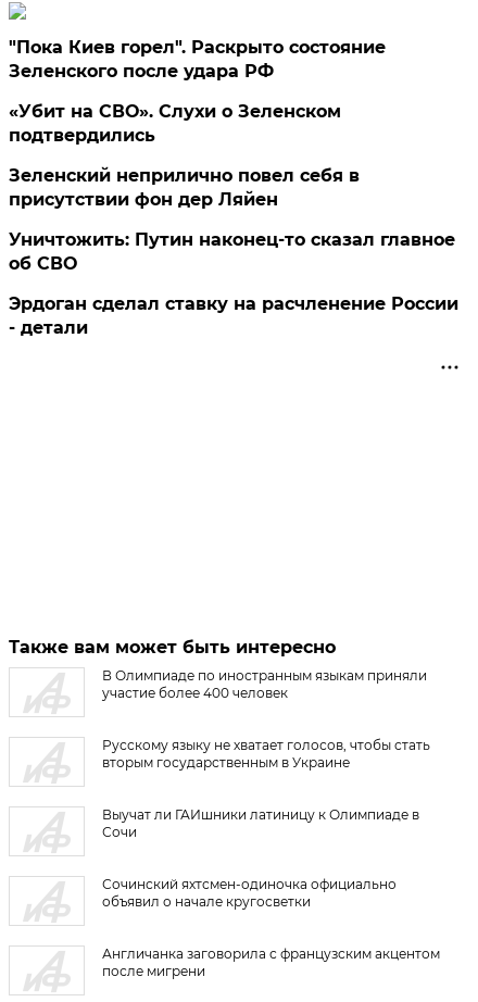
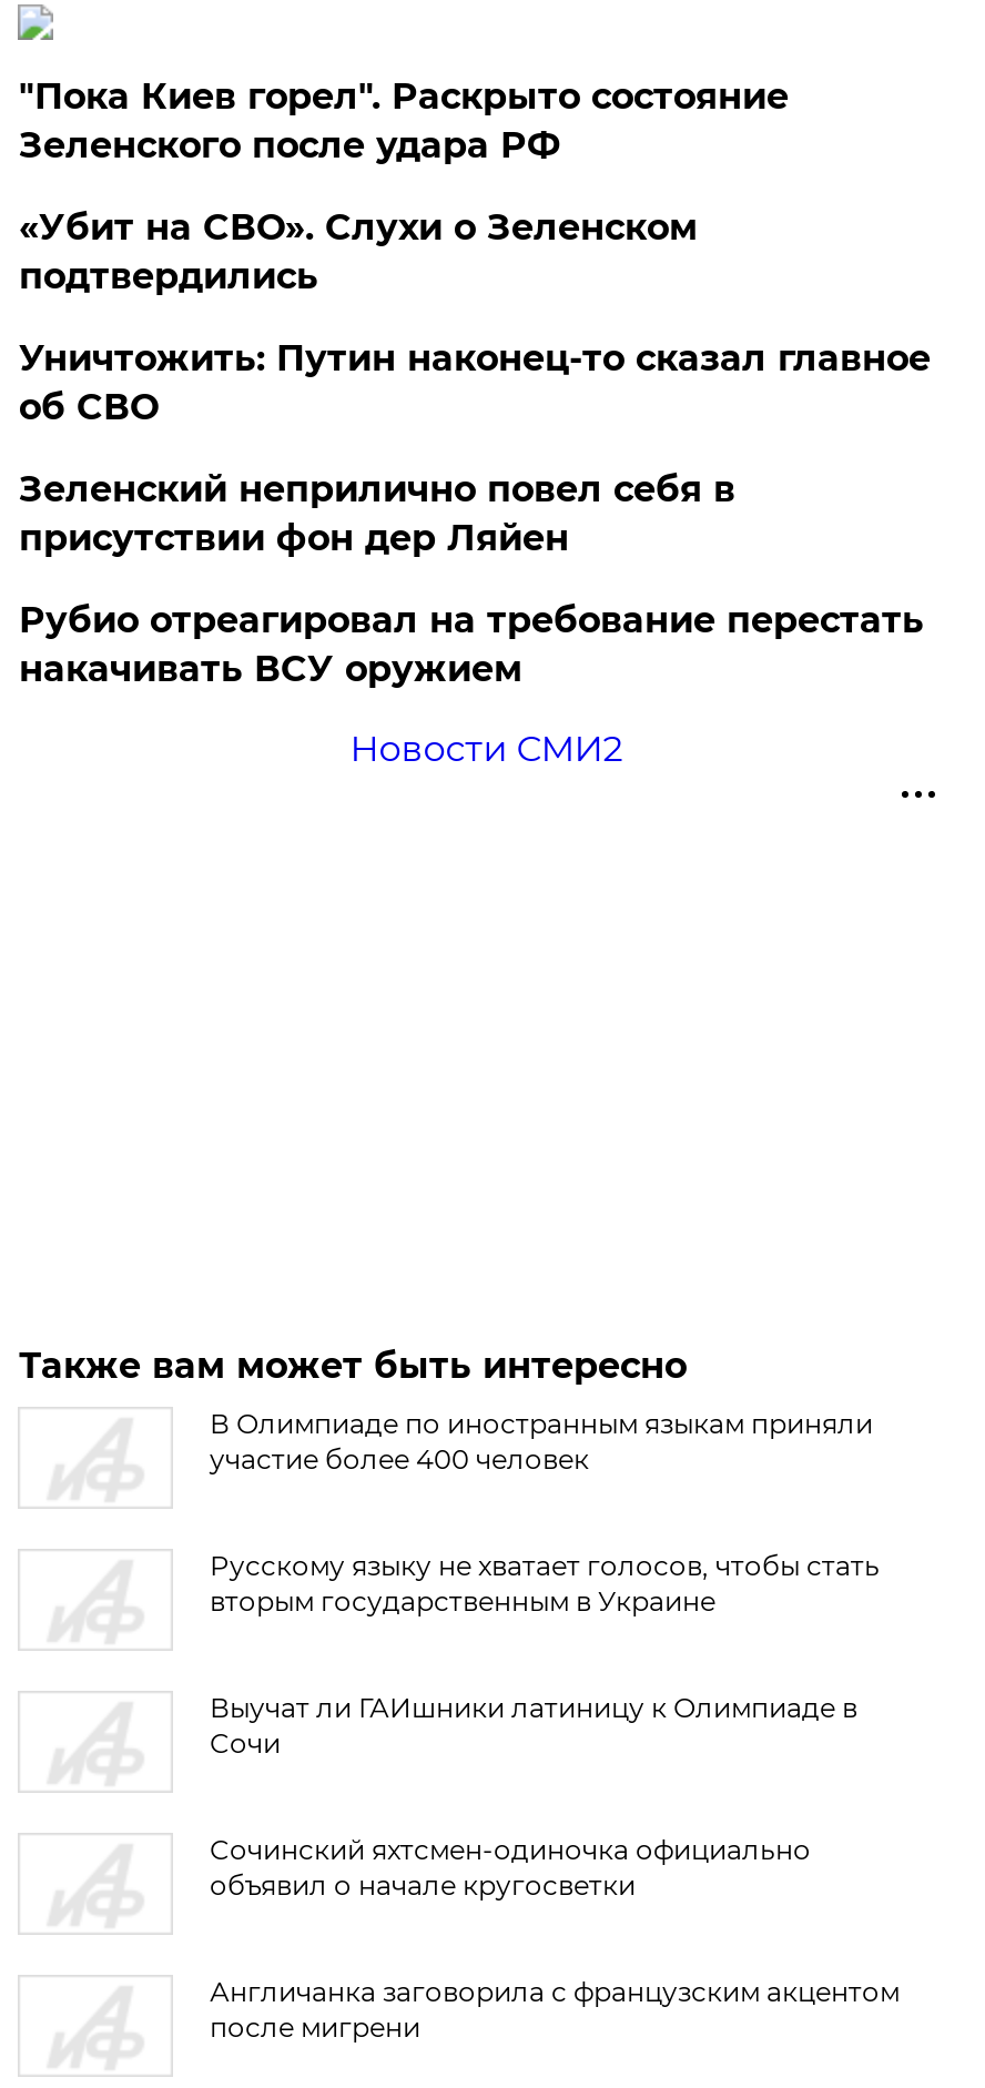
moved down: Зеленский неприлично повел cебя в | присутствии фон дер Ляйен

+ Рубио отреагировал на требование перестать
+ накачивать ВСУ оружием

moved up: Уничтожить: Путин наконец-то сказал главное | об СВО

- Эрдоган сделал ставку на расчленение России
- - детали
+ Новости СМИ2
